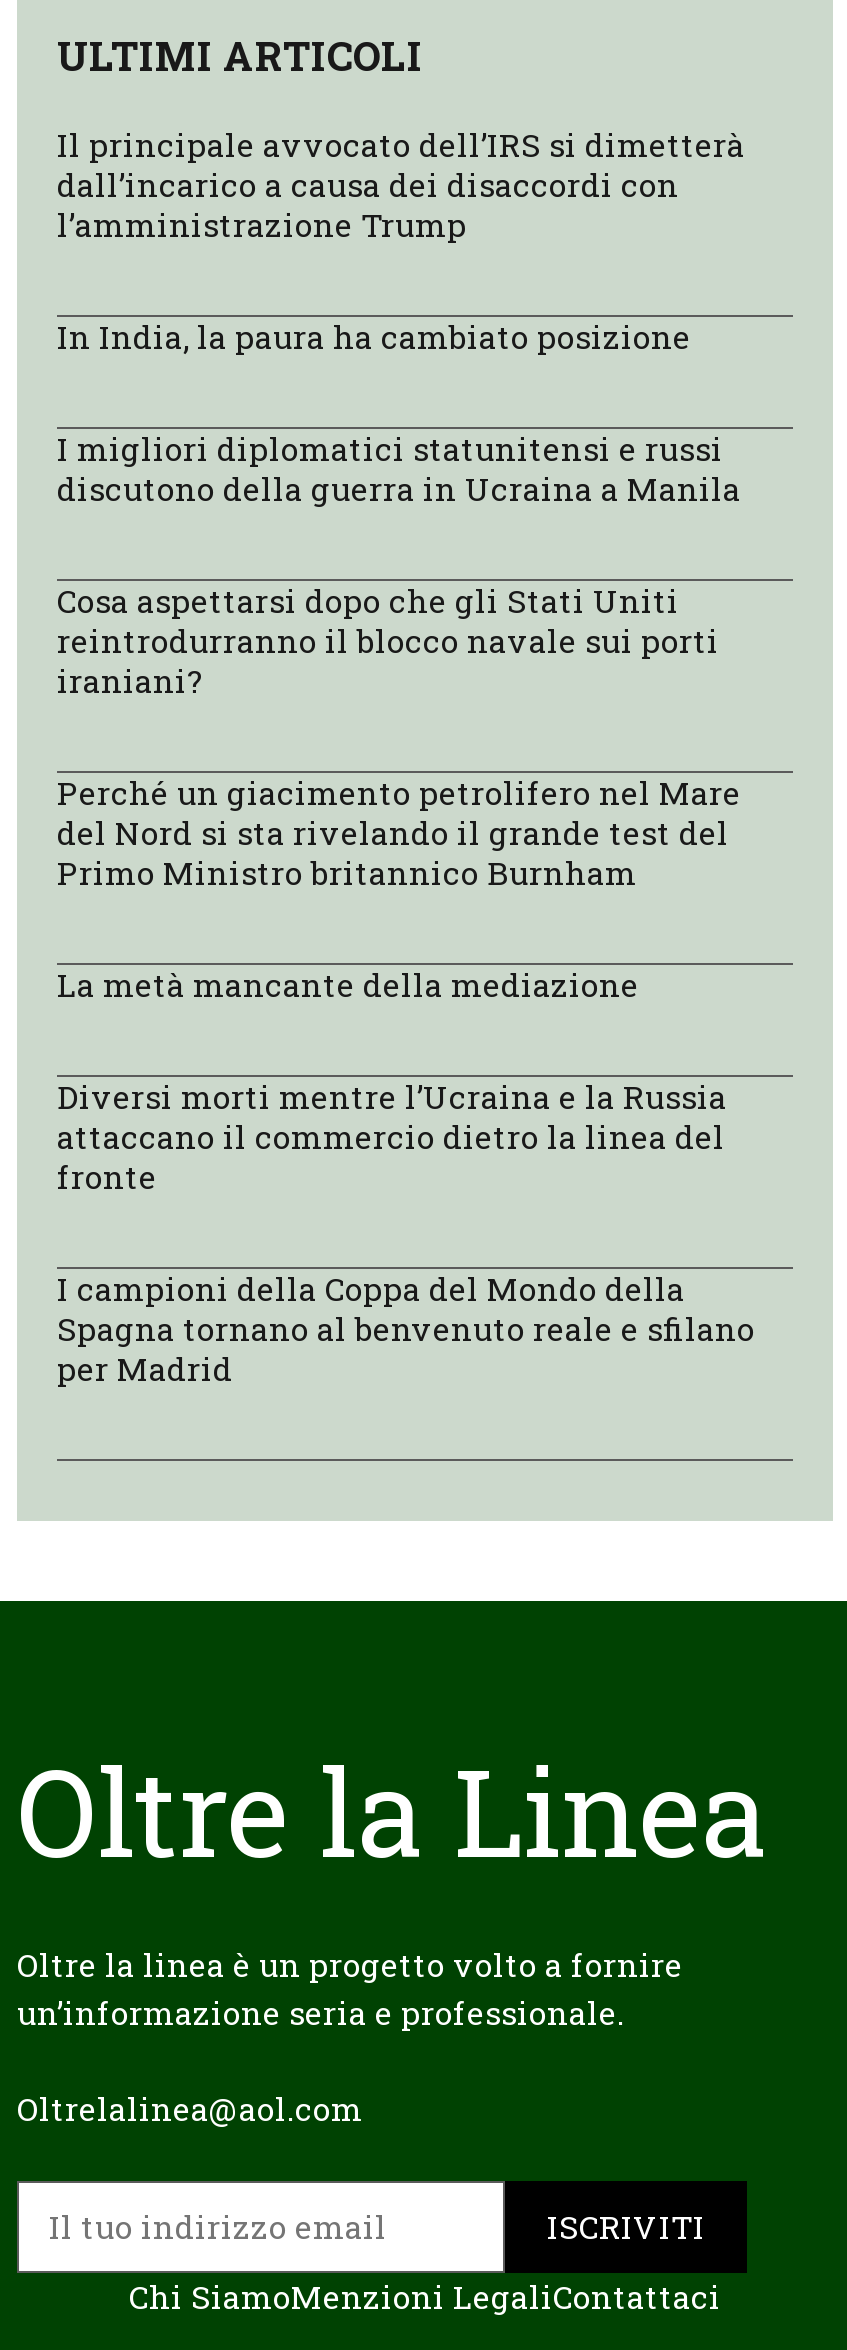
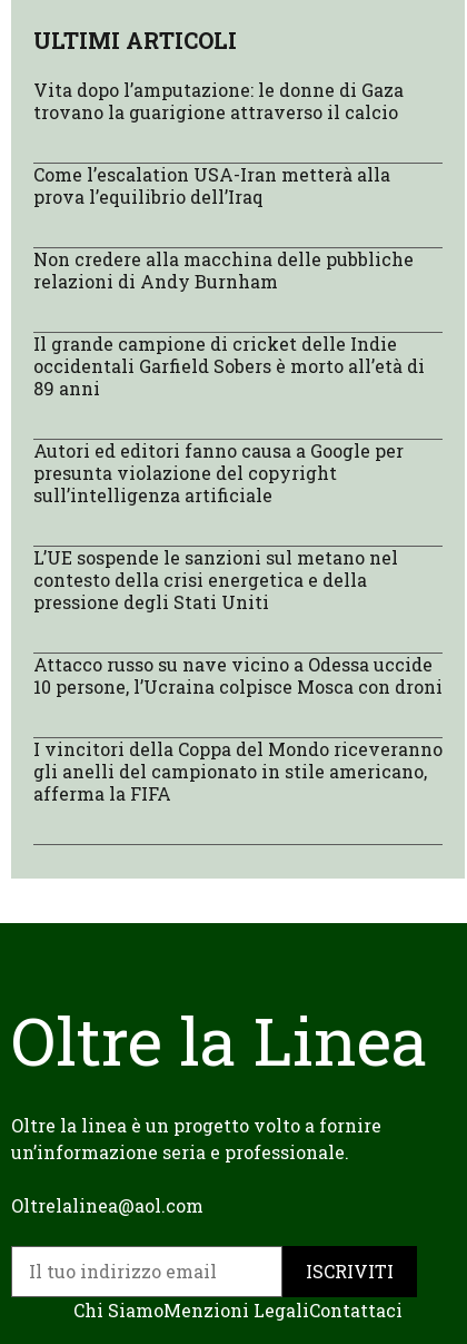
- Il principale avvocato dell’IRS si dimetterà
- dall’incarico a causa dei disaccordi con
- l’amministrazione Trump
+ Vita dopo l’amputazione: le donne di Gaza
+ trovano la guarigione attraverso il calcio

- In India, la paura ha cambiato posizione
+ Come l’escalation USA-Iran metterà alla
+ prova l’equilibrio dell’Iraq

- I migliori diplomatici statunitensi e russi
- discutono della guerra in Ucraina a Manila
+ Non credere alla macchina delle pubbliche
+ relazioni di Andy Burnham

- Cosa aspettarsi dopo che gli Stati Uniti
- reintrodurranno il blocco navale sui porti
- iraniani?
+ Il grande campione di cricket delle Indie
+ occidentali Garfield Sobers è morto all’età di
+ 89 anni

- Perché un giacimento petrolifero nel Mare
- del Nord si sta rivelando il grande test del
- Primo Ministro britannico Burnham
+ Autori ed editori fanno causa a Google per
+ presunta violazione del copyright
+ sull’intelligenza artificiale

- La metà mancante della mediazione
+ L’UE sospende le sanzioni sul metano nel
+ contesto della crisi energetica e della
+ pressione degli Stati Uniti

- Diversi morti mentre l’Ucraina e la Russia
- attaccano il commercio dietro la linea del
- fronte
+ Attacco russo su nave vicino a Odessa uccide
+ 10 persone, l’Ucraina colpisce Mosca con droni

- I campioni della Coppa del Mondo della
- Spagna tornano al benvenuto reale e sfilano
- per Madrid
+ I vincitori della Coppa del Mondo riceveranno
+ gli anelli del campionato in stile americano,
+ afferma la FIFA
